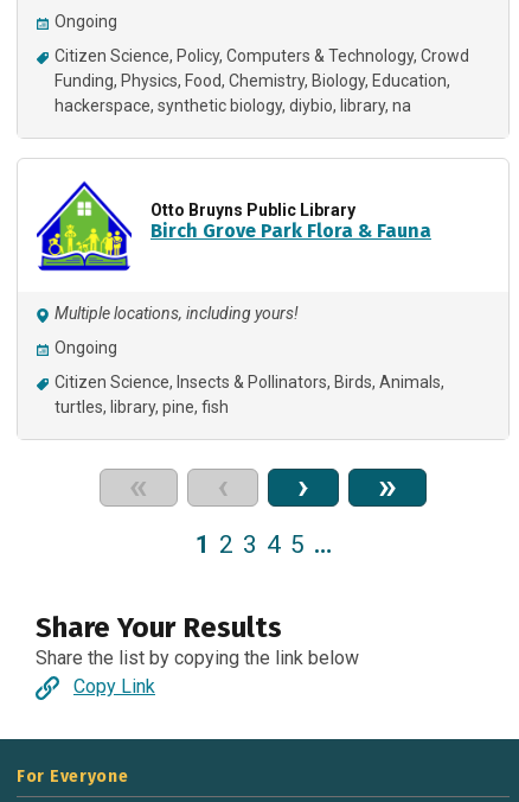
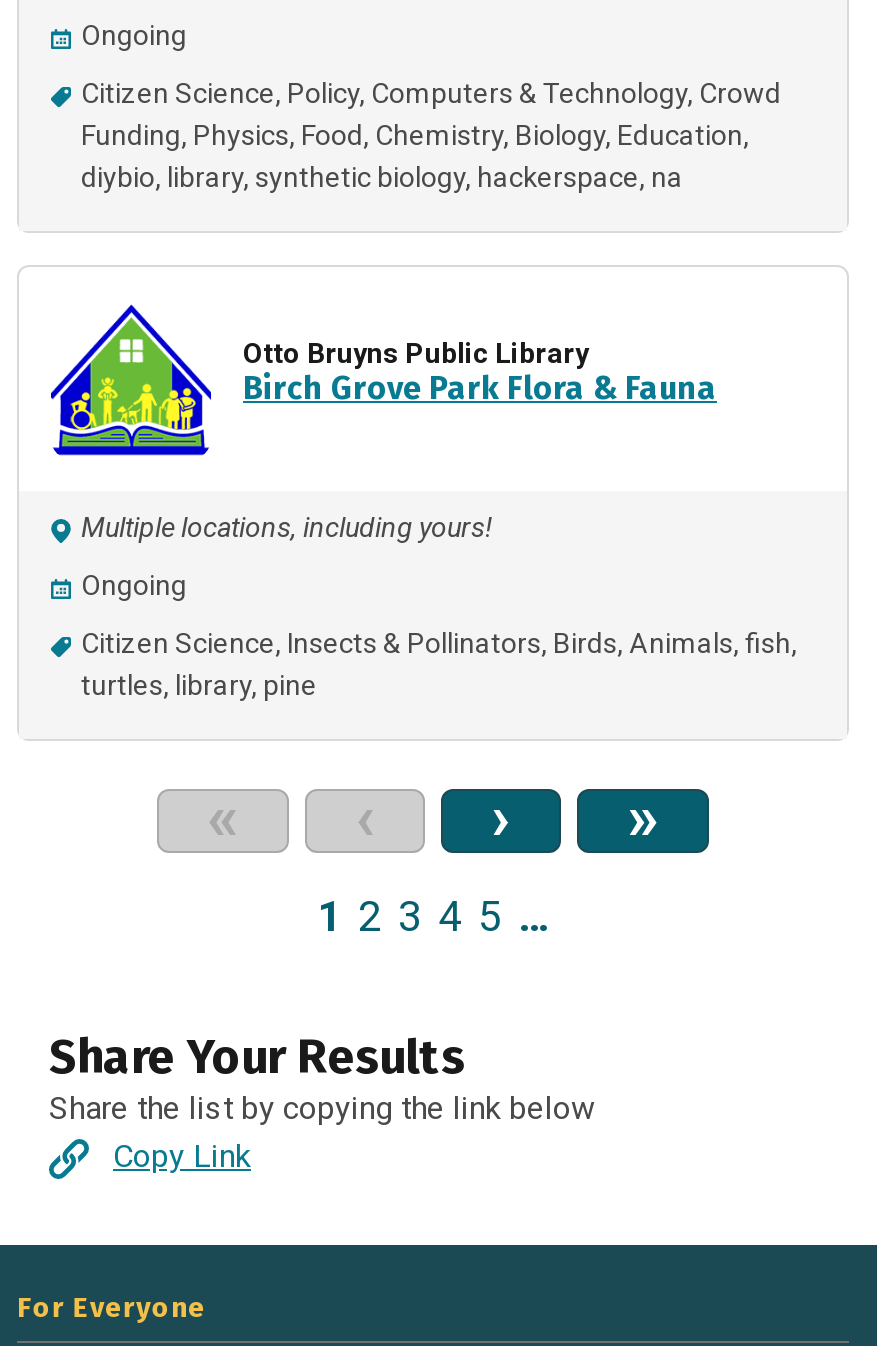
- hackerspace synthetic biology diybio library na
+ diybio library synthetic biology hackerspace na

- Citizen Science Insects & Pollinators Birds Animals
- turtles library pine fish
+ Citizen Science Insects & Pollinators Birds Animals fish
+ turtles library pine
